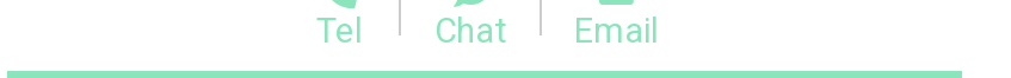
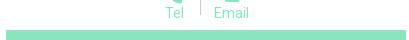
- Chat
